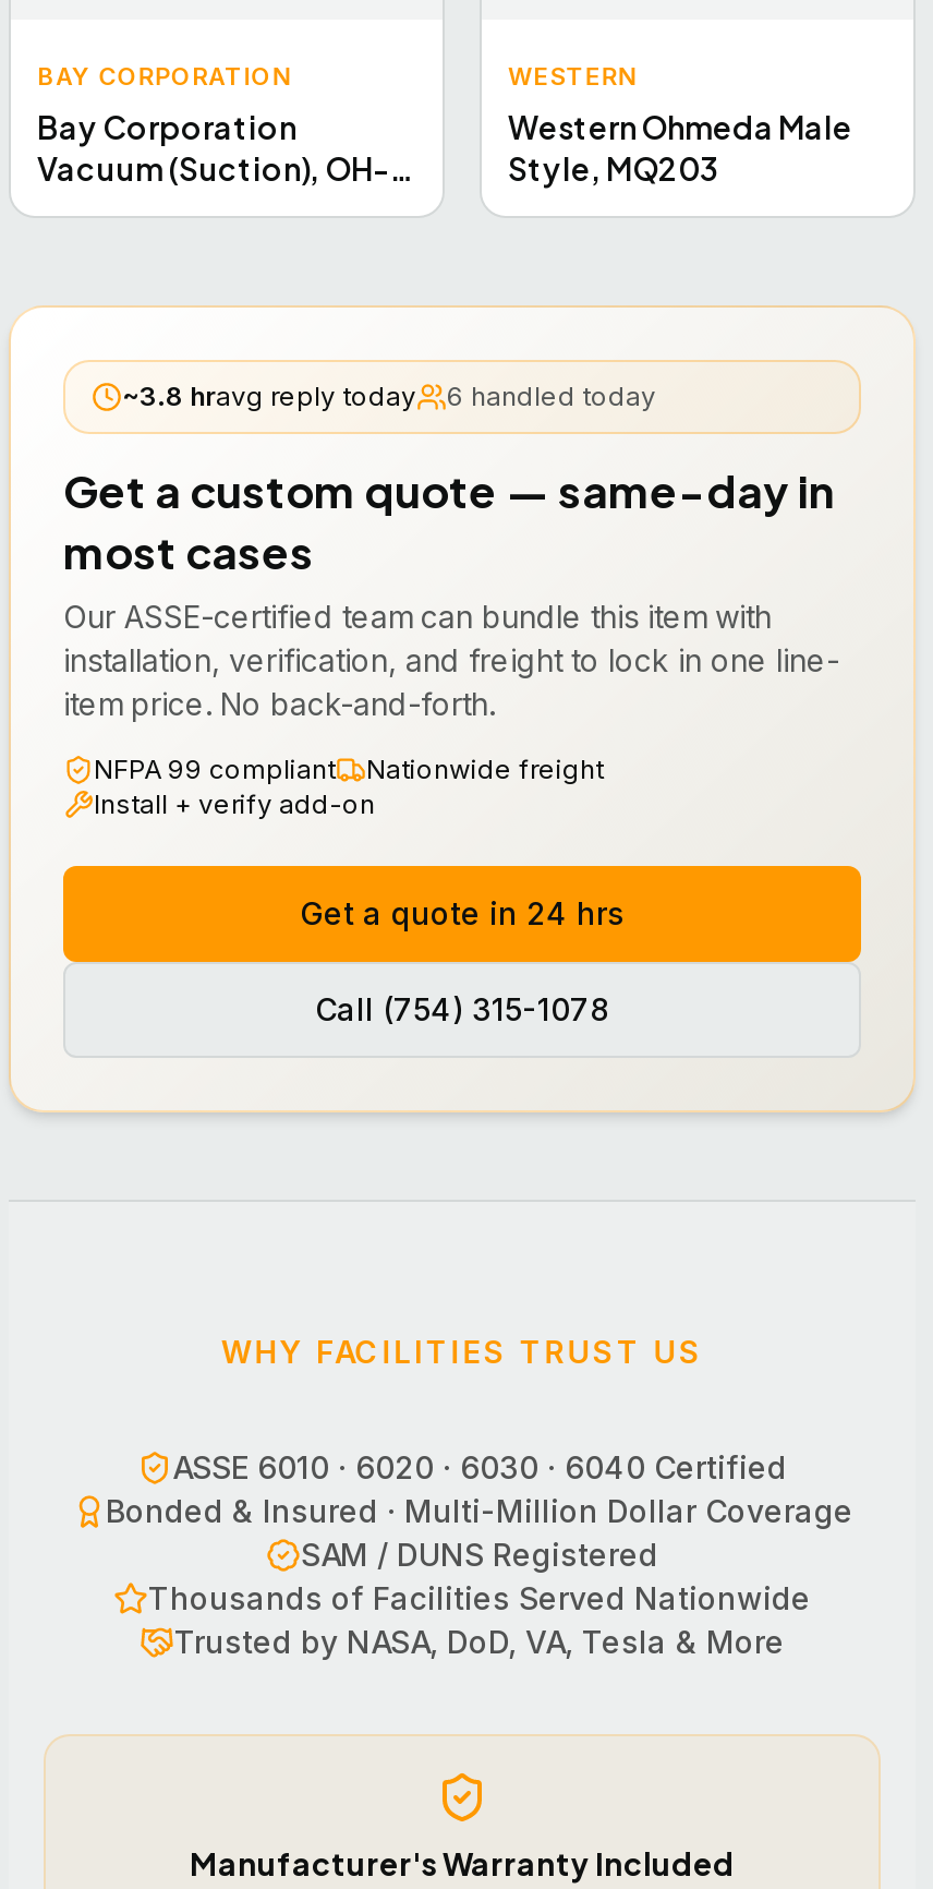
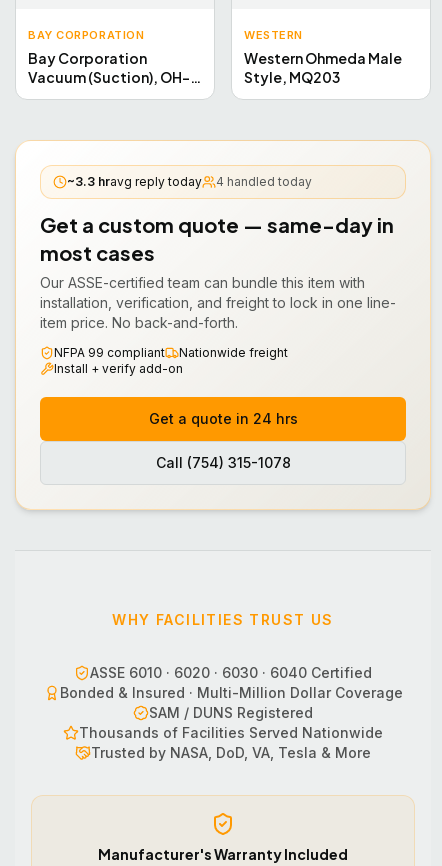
- ~3.8 hravg reply today
+ ~3.3 hravg reply today

- 6 handled today
+ 4 handled today
